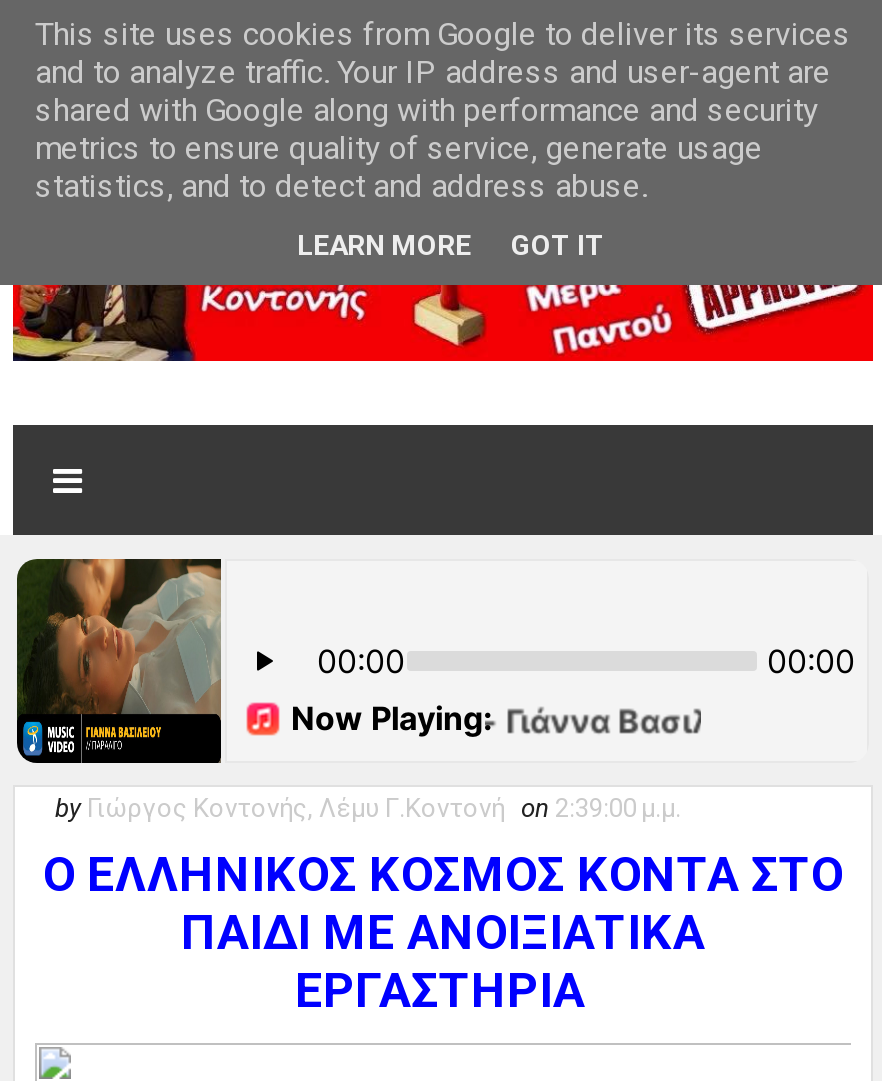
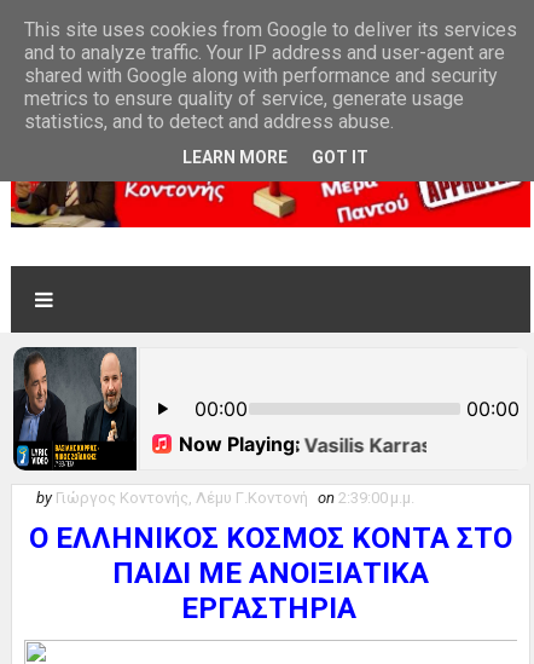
- [image]
+ [image]
